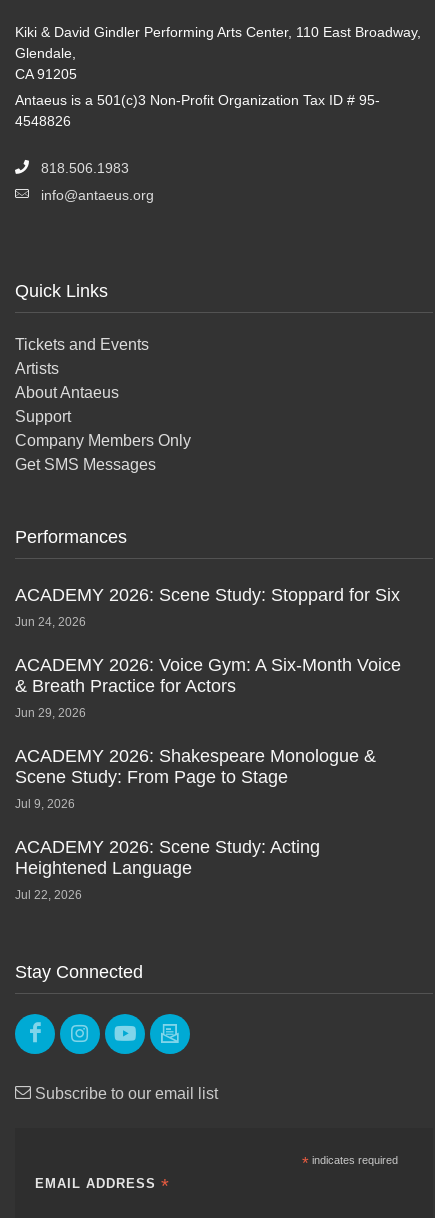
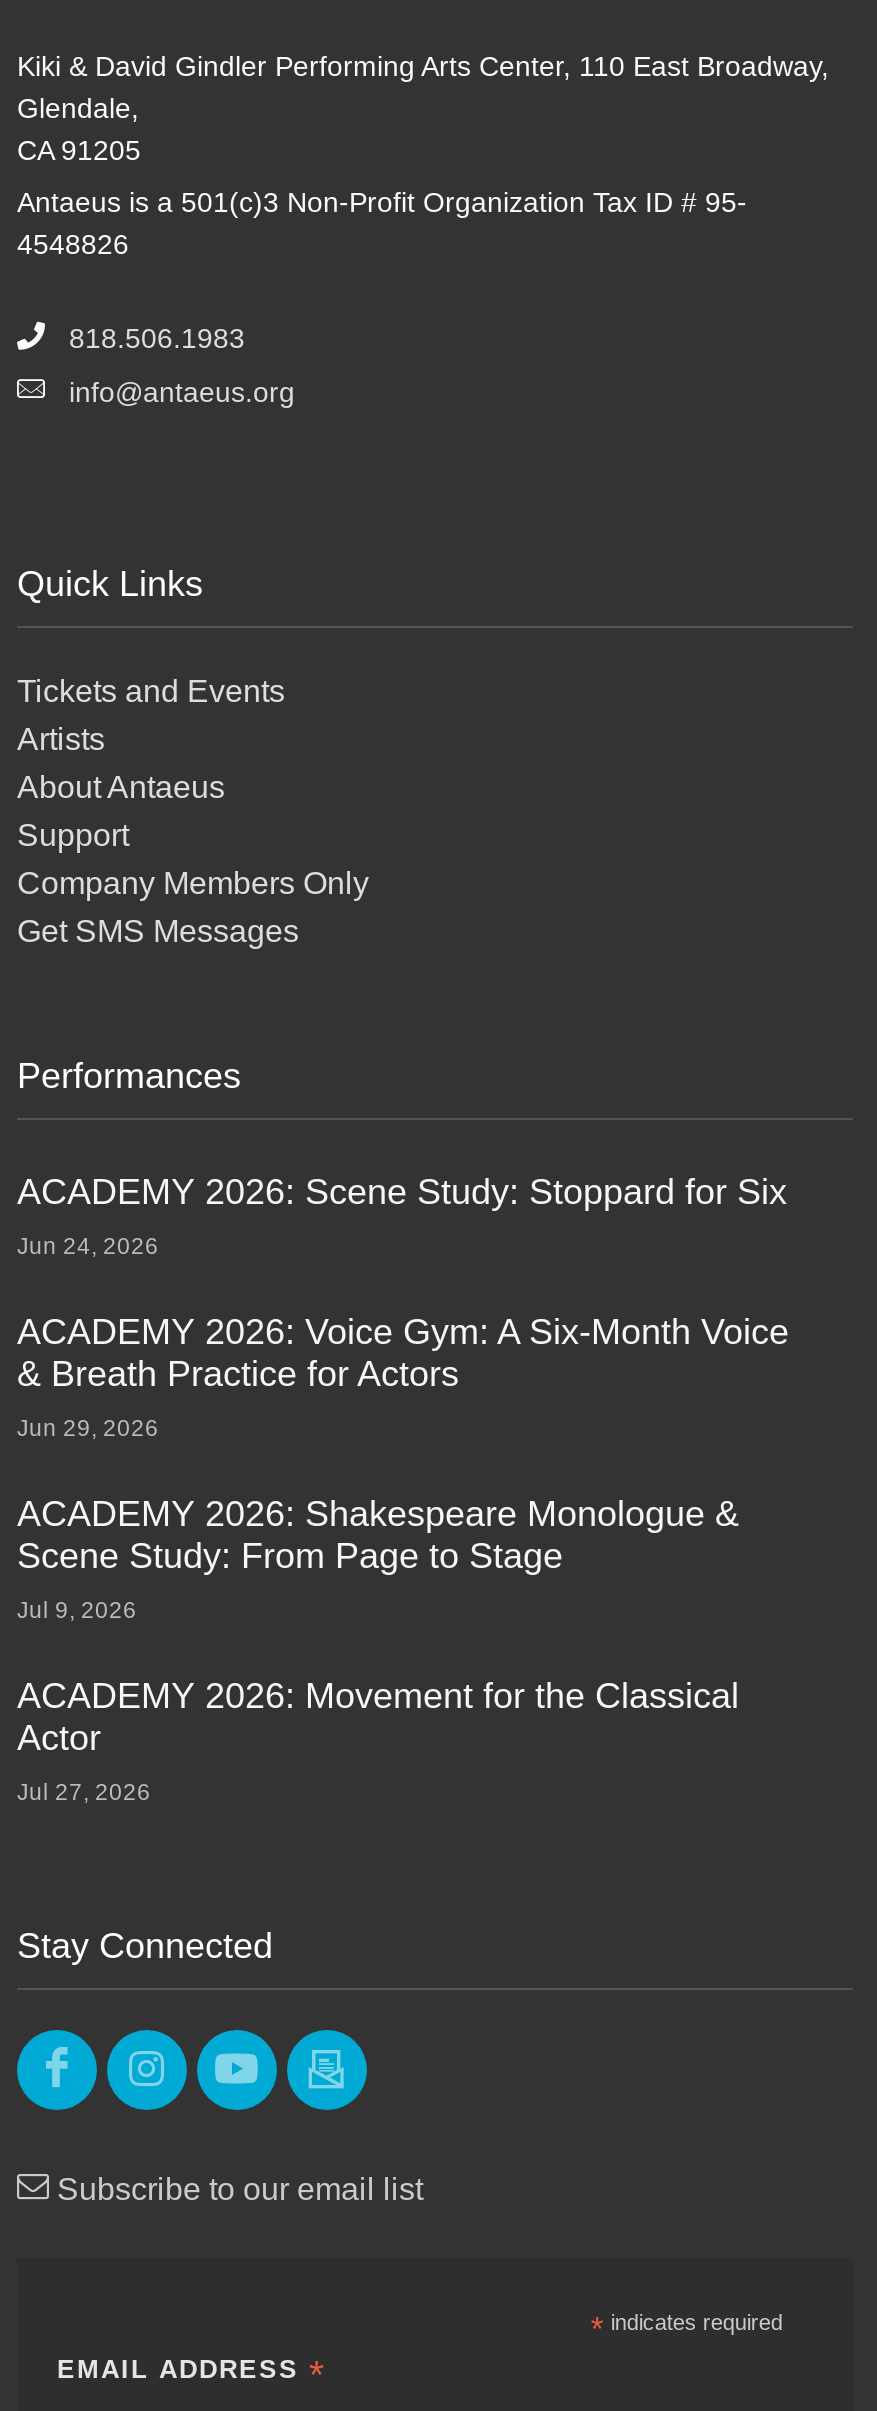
- ACADEMY 2026: Scene Study: Acting
- Heightened Language
+ ACADEMY 2026: Movement for the Classical
+ Actor

- Jul 22, 2026
+ Jul 27, 2026
